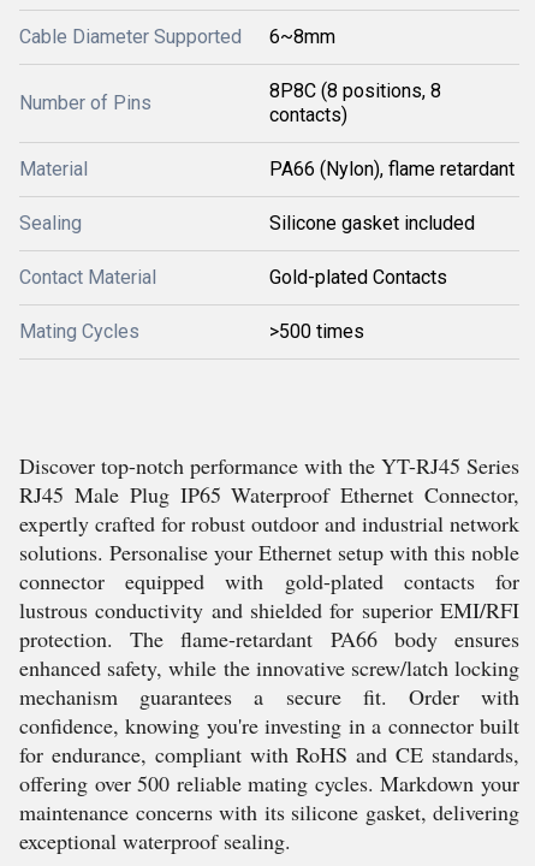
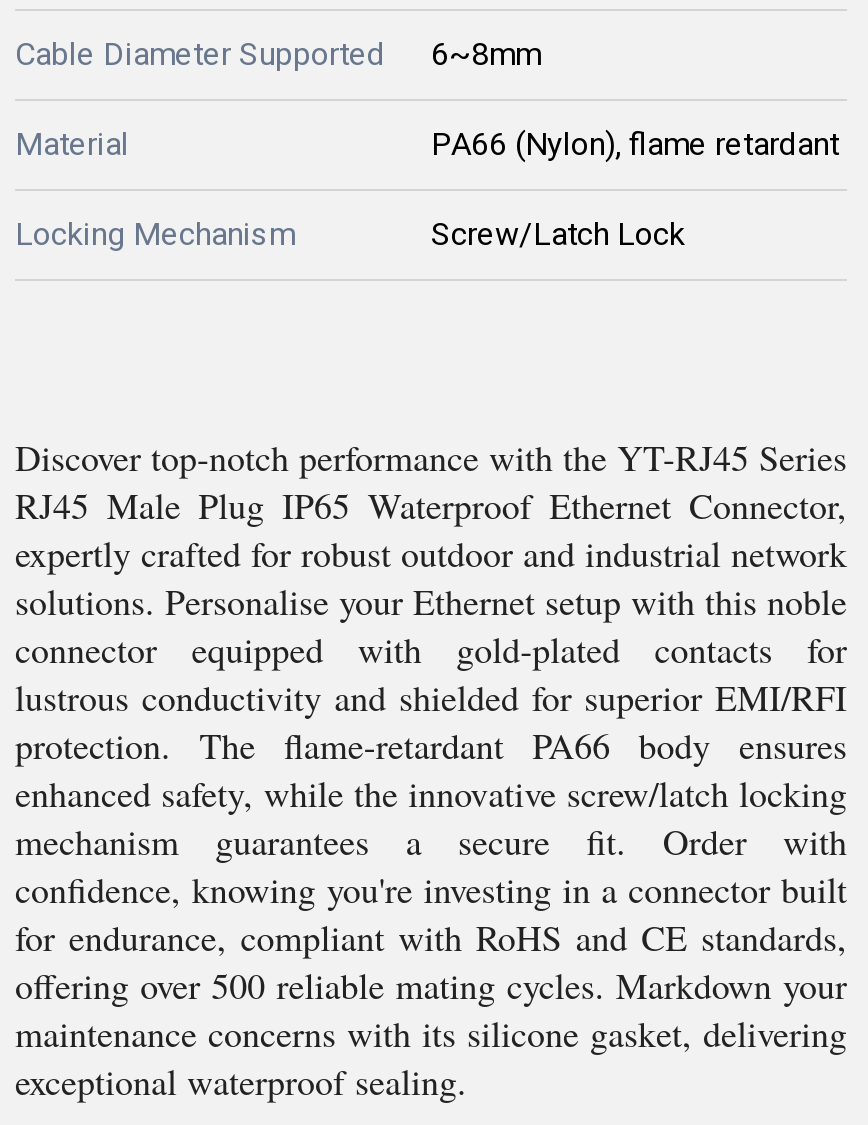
- 8P8C (8 positions, 8
- contacts)

- Number of Pins

- Sealing
- Silicone gasket included
- Contact Material
- Gold-plated Contacts
- Mating Cycles
- >500 times
+ Locking Mechanism
+ Screw/Latch Lock
